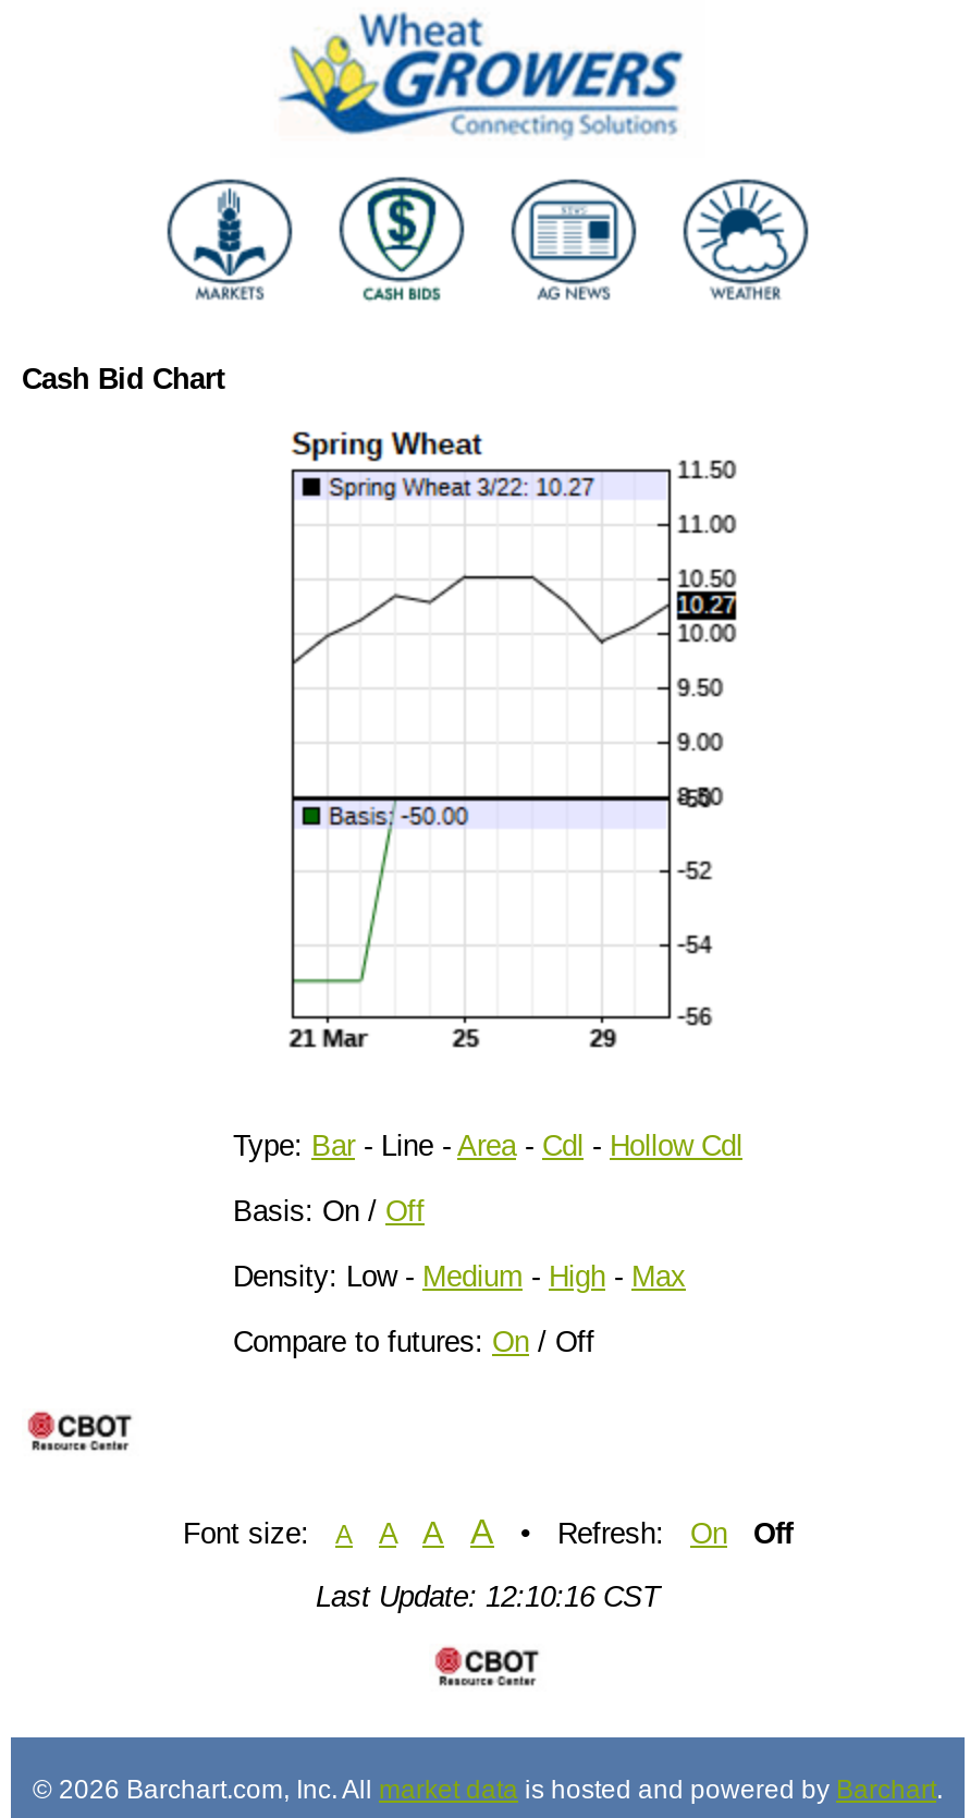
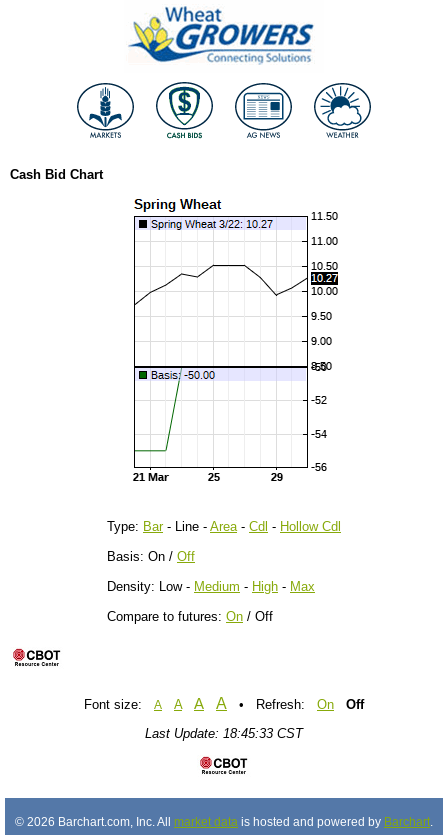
- Last Update: 12:10:16 CST
+ Last Update: 18:45:33 CST
